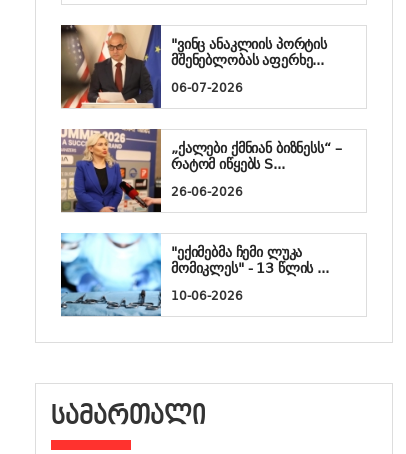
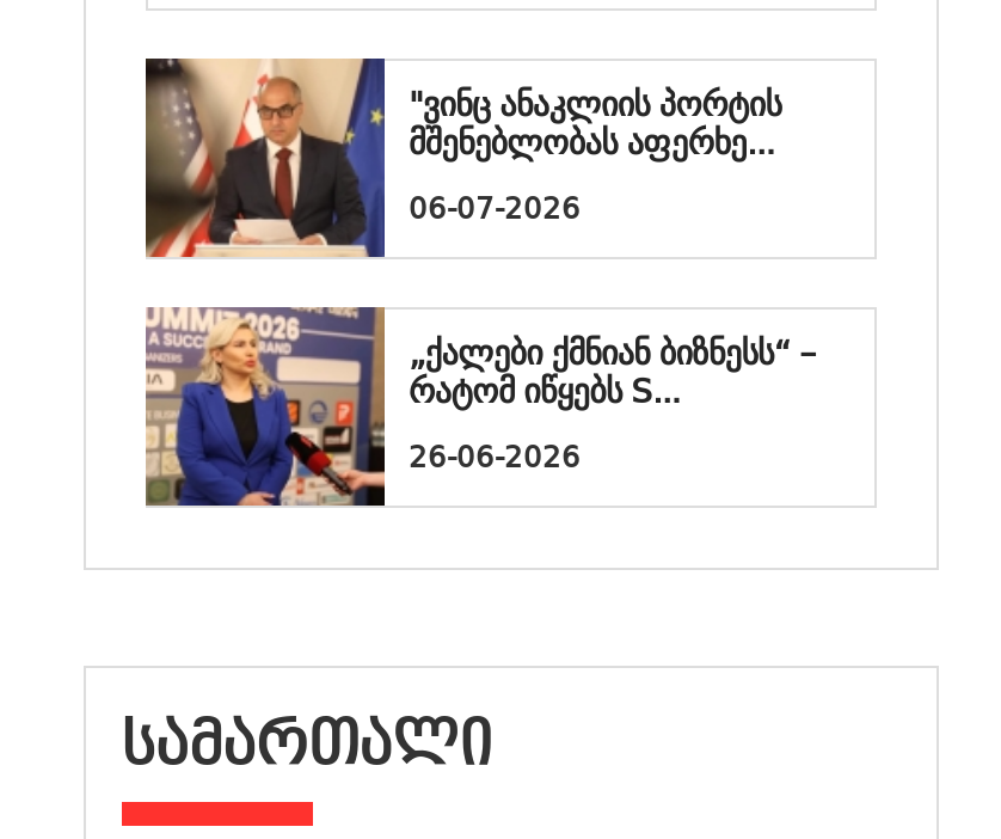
- [image]
- "ექიმებმა ჩემი ლუკა
- მომიკლეს" - 13 წლის ...
- 10-06-2026
